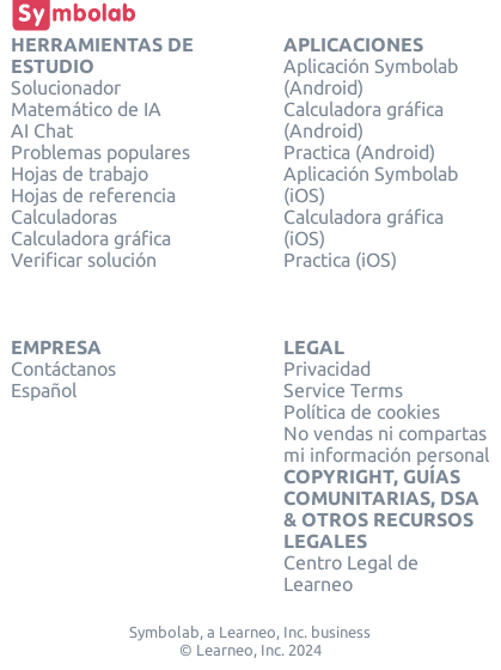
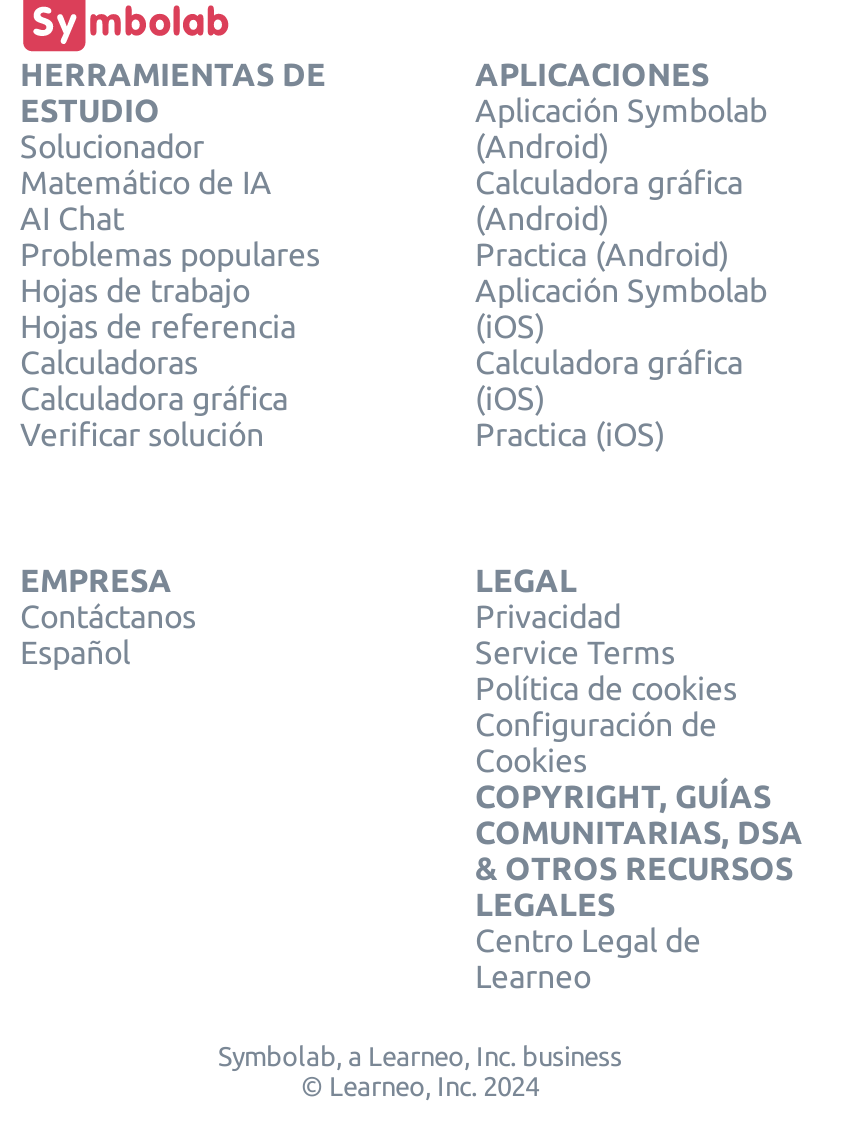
- No vendas ni compartas
- mi información personal
+ Configuración de
+ Cookies
